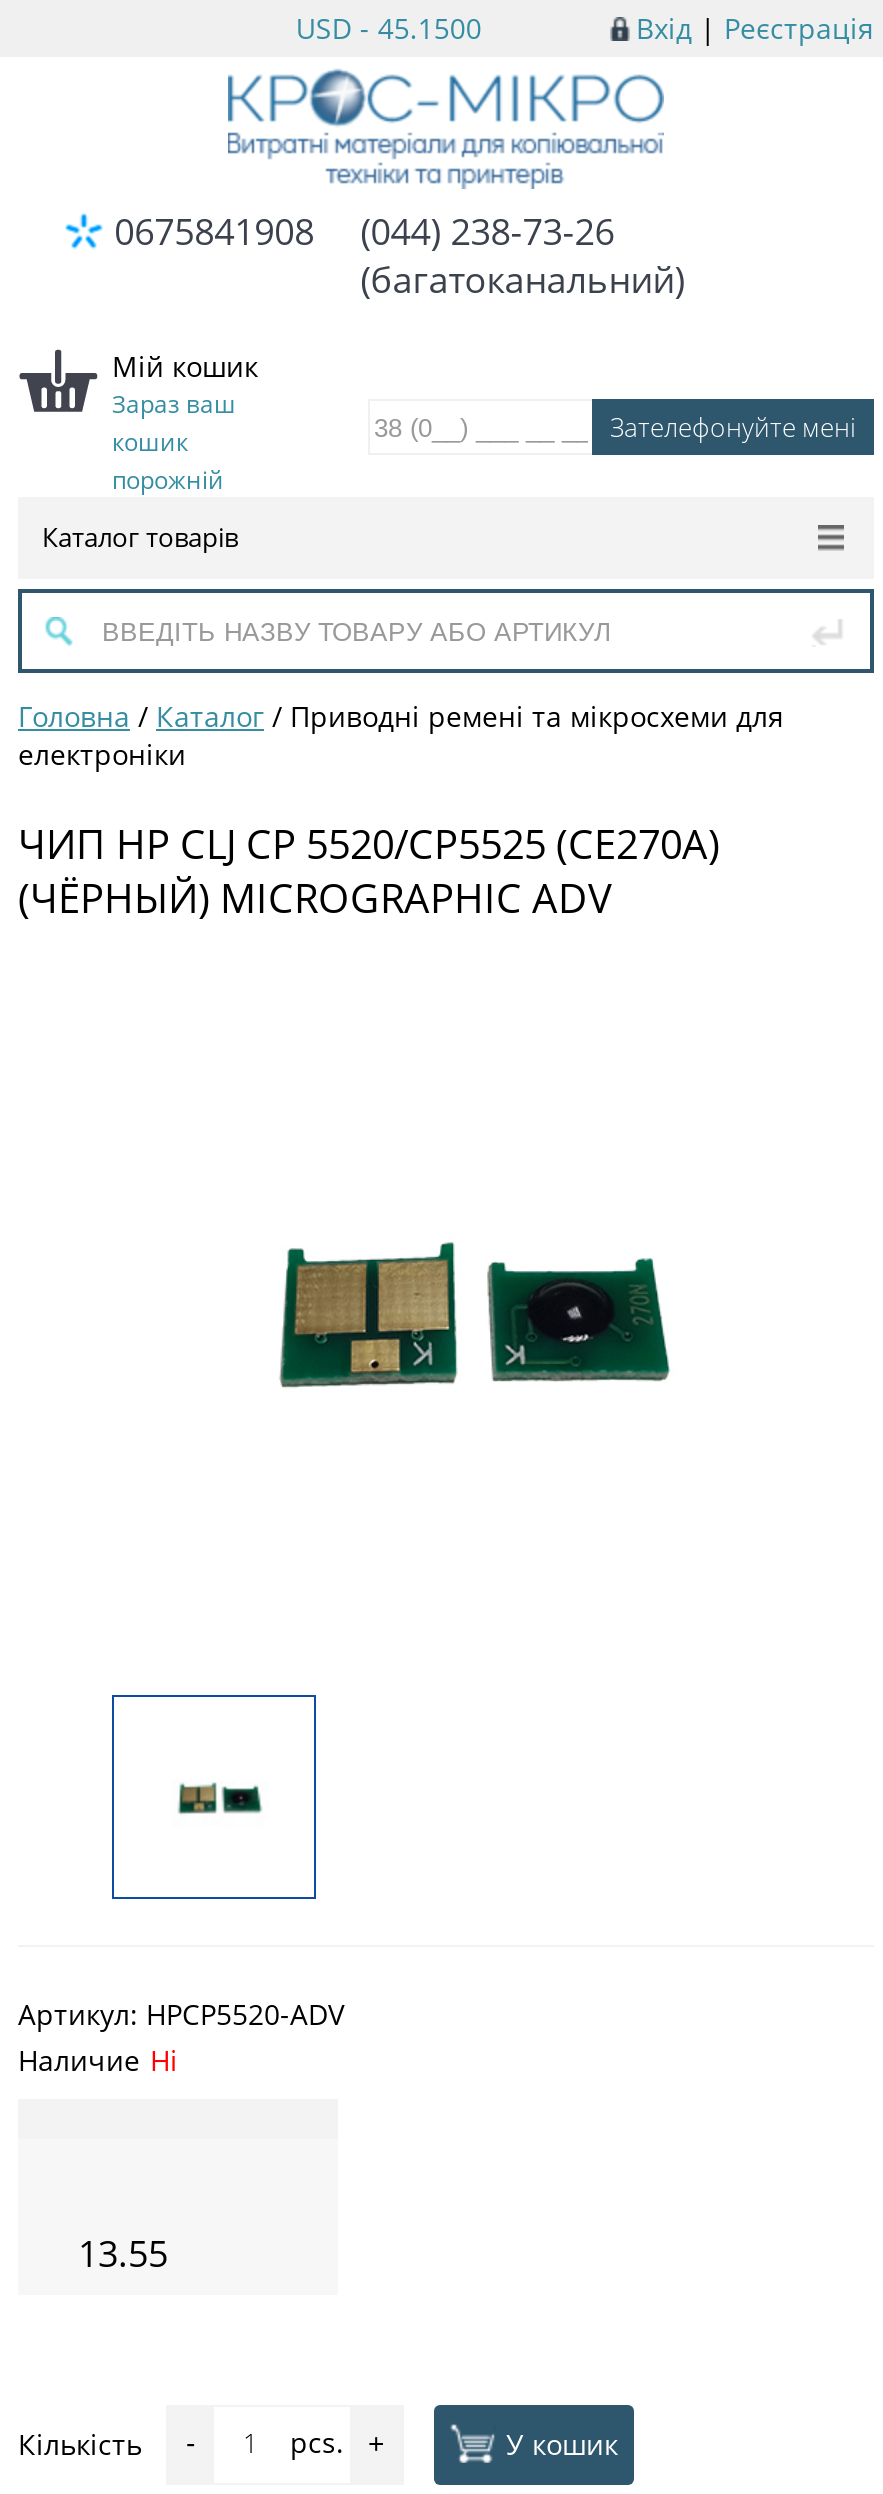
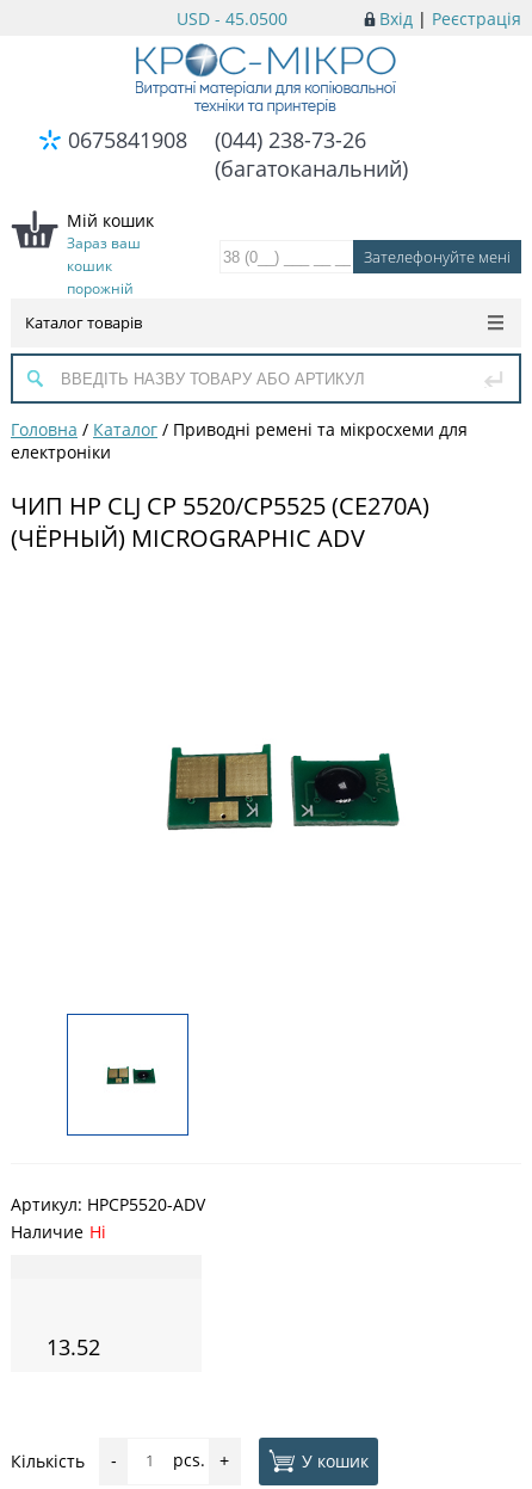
- USD - 45.1500
+ USD - 45.0500

- 13.55
+ 13.52
